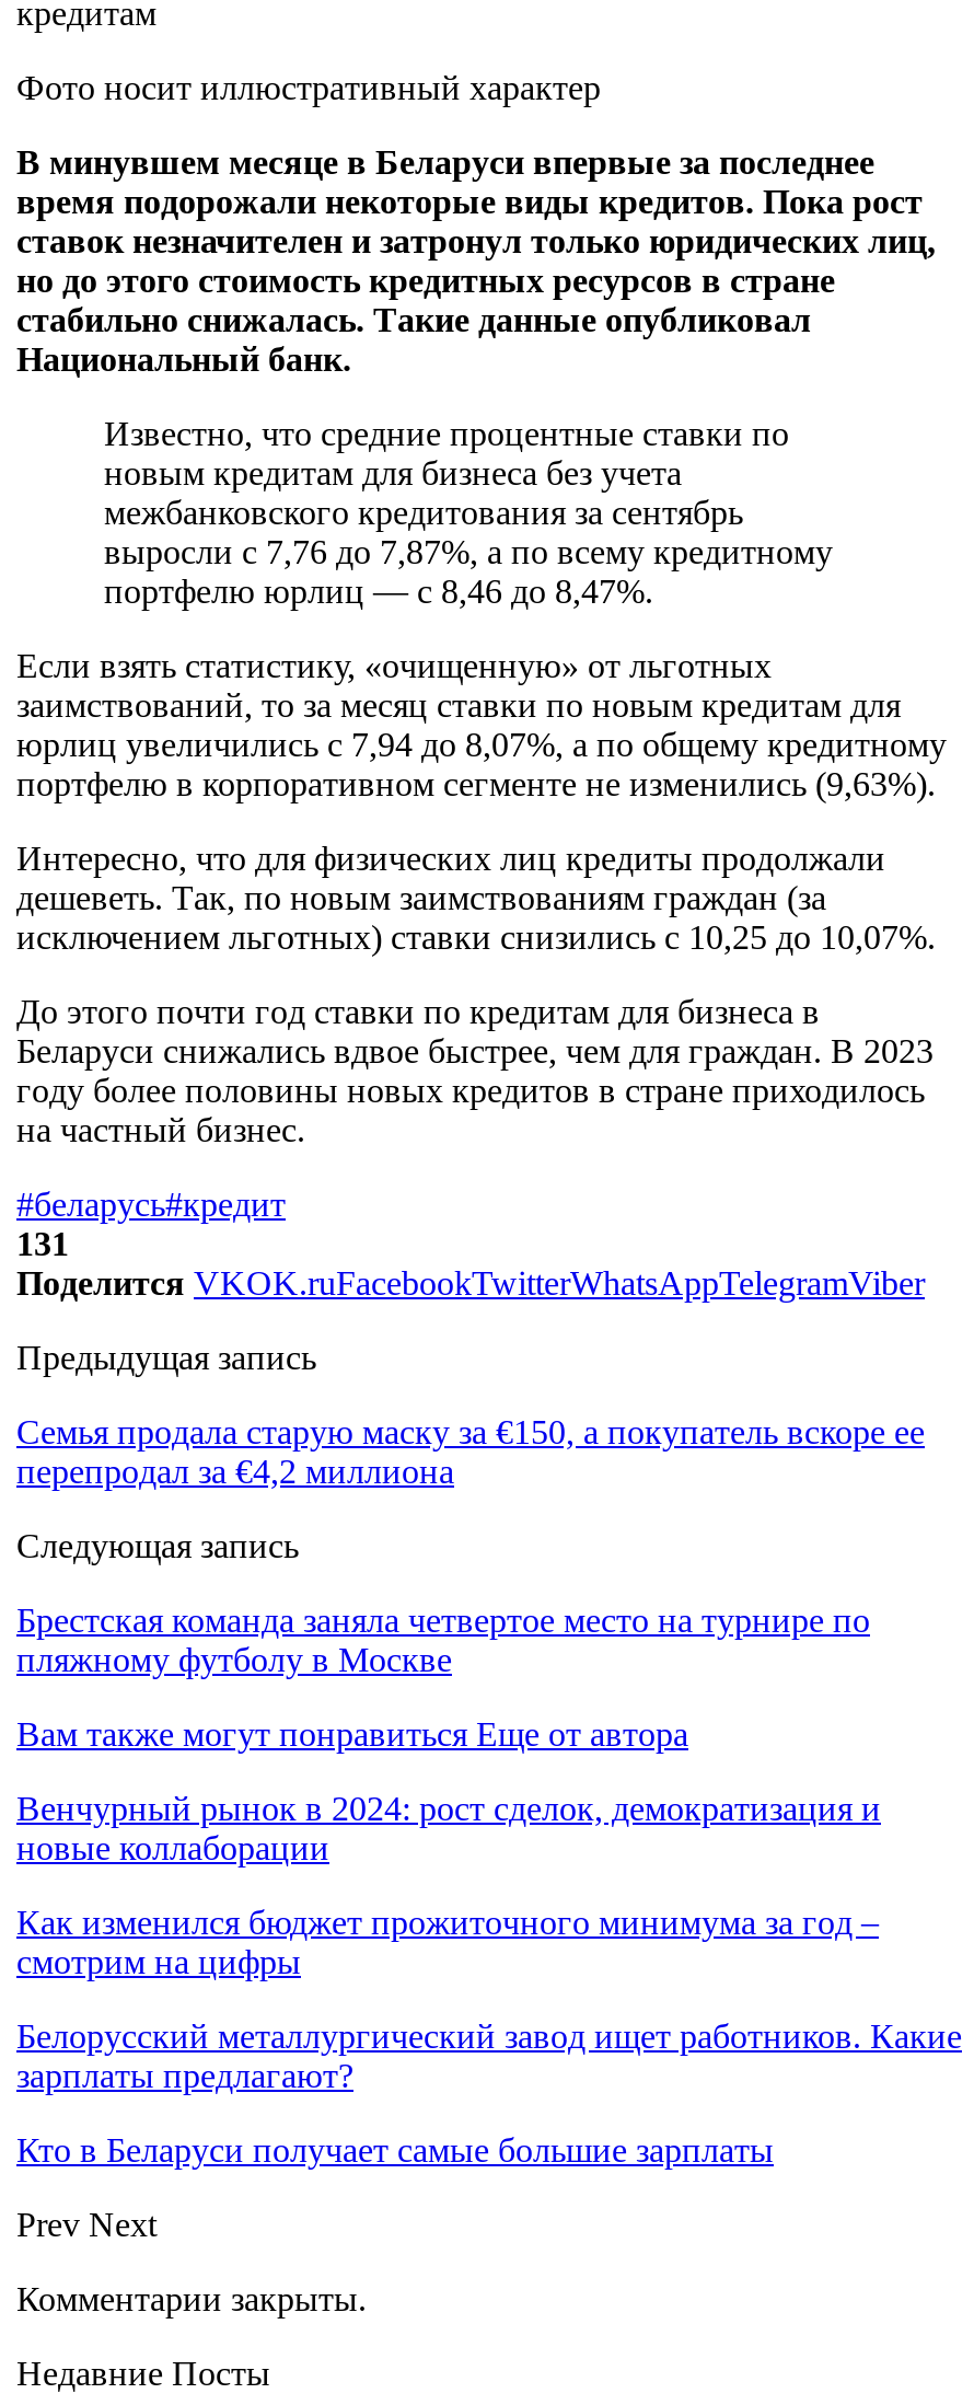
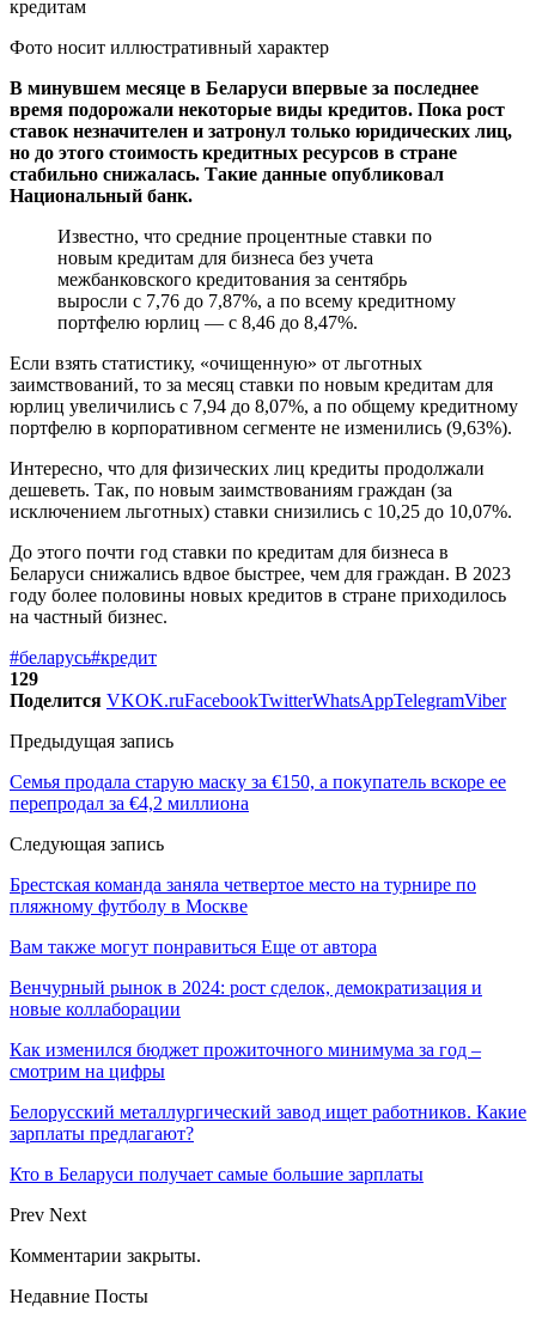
- 131
+ 129
